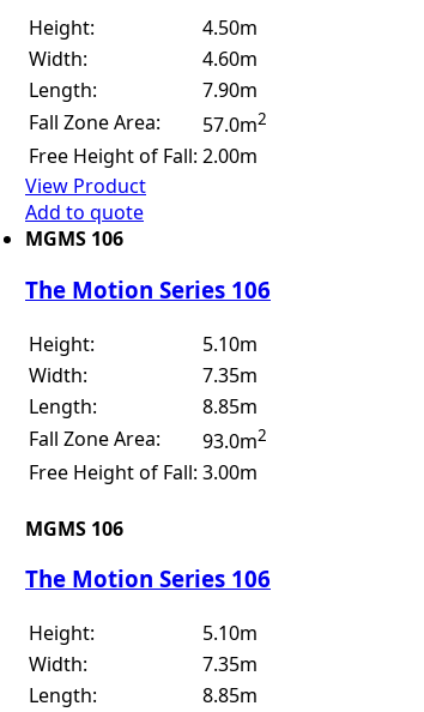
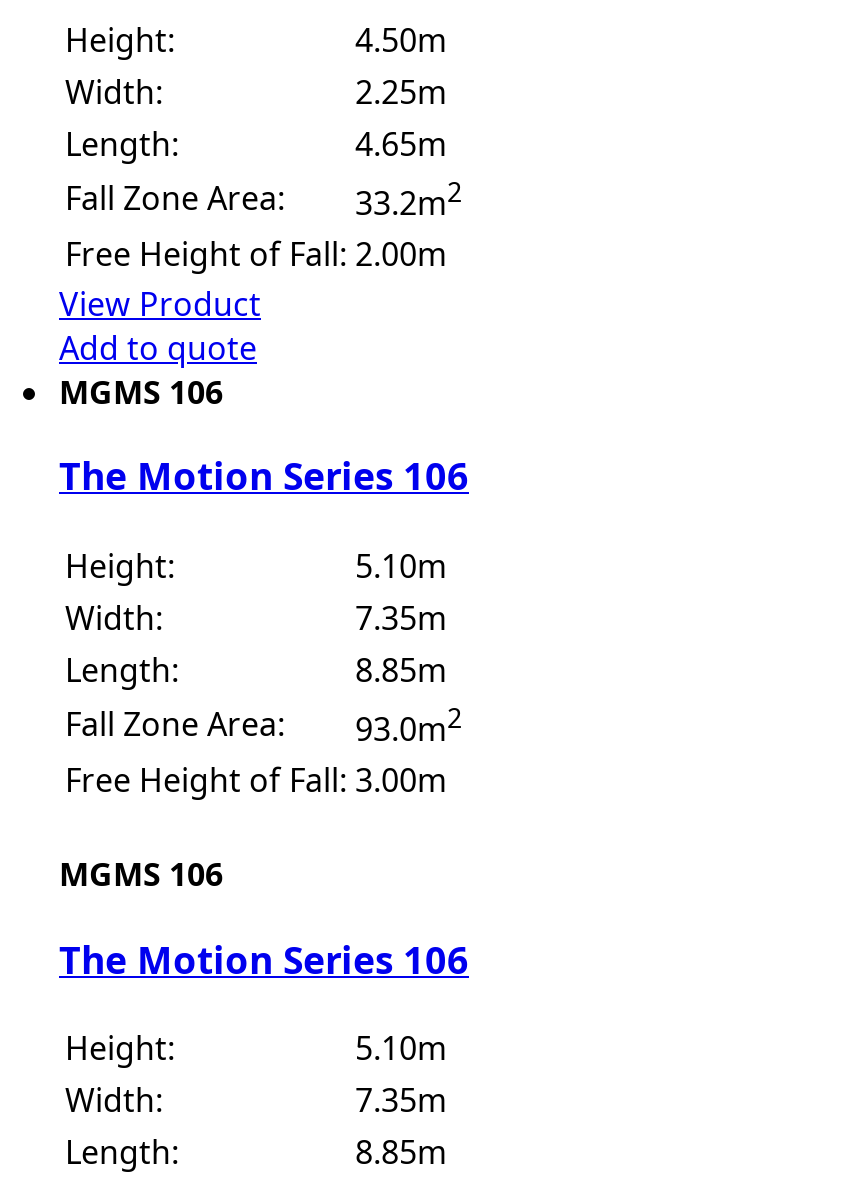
- 4.60m
+ 2.25m

- 7.90m
+ 4.65m

- Fall Zone Area: 57.0m2
+ Fall Zone Area: 33.2m2
